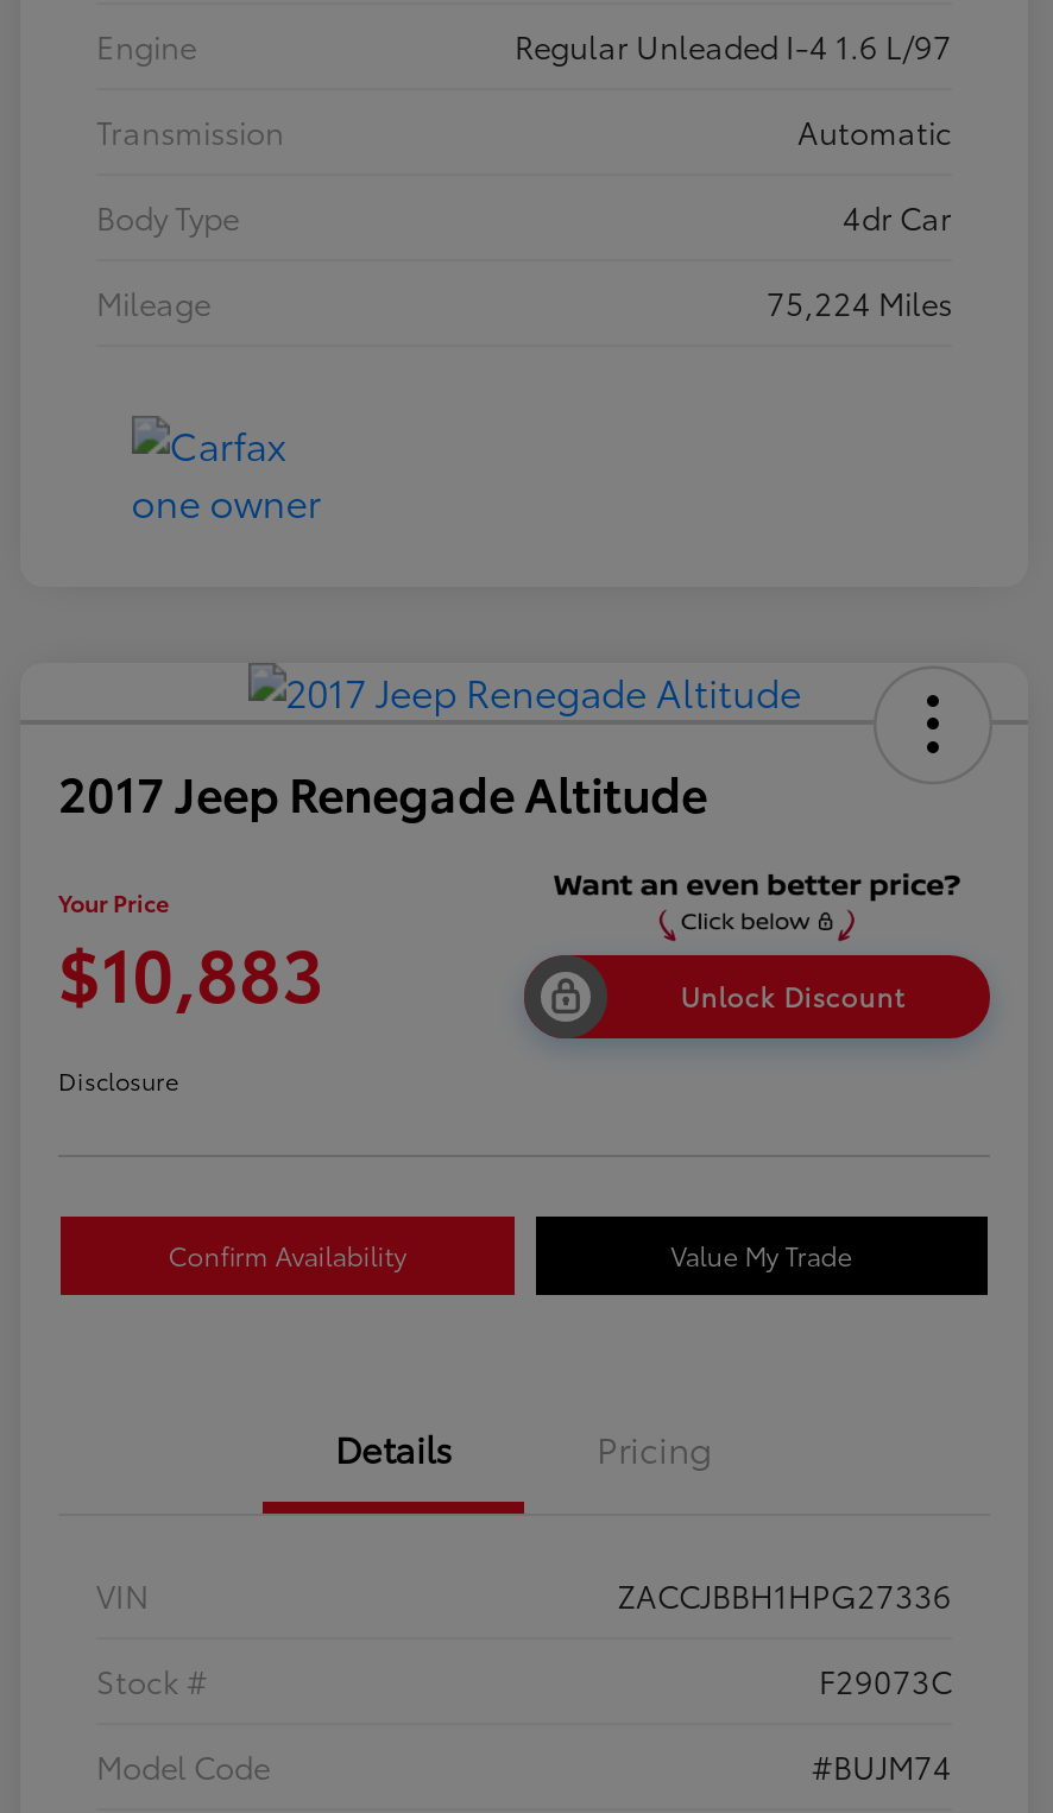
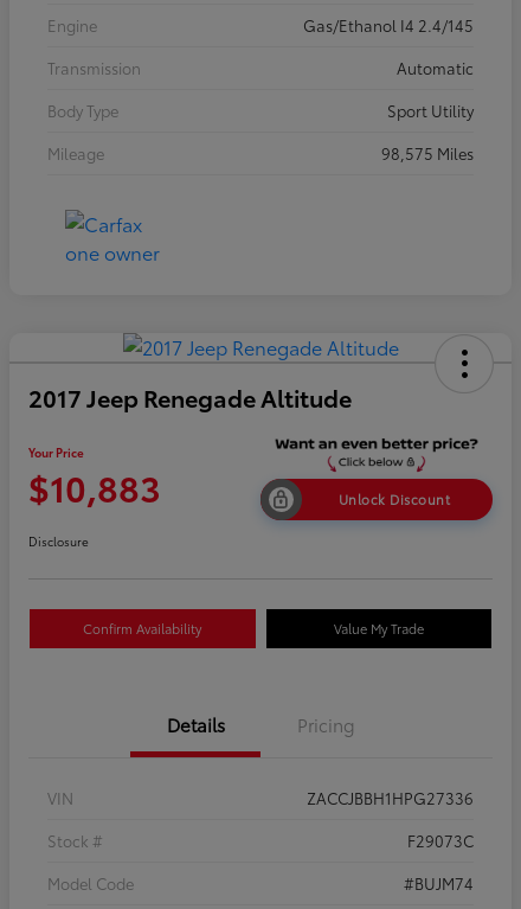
- Regular Unleaded I-4 1.6 L/97
+ Gas/Ethanol I4 2.4/145

- 4dr Car
+ Sport Utility

- 75,224 Miles
+ 98,575 Miles
